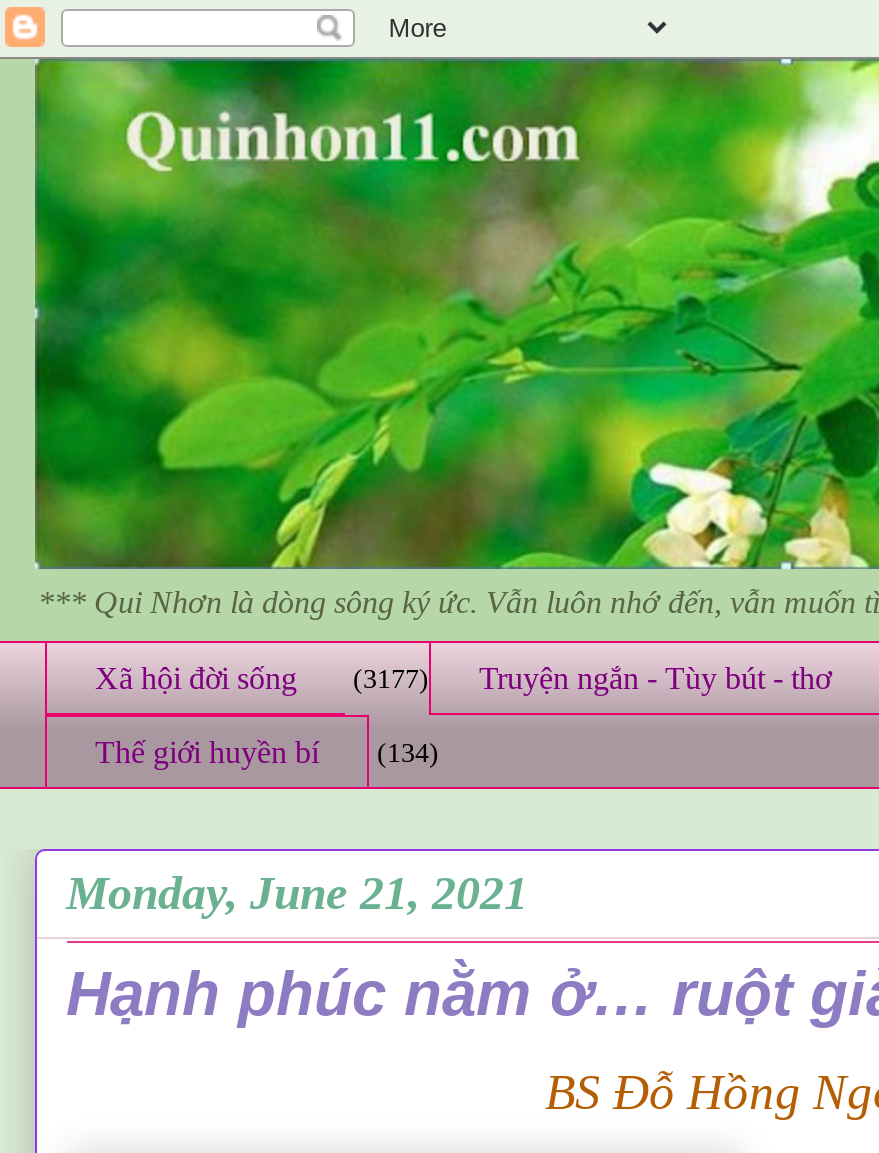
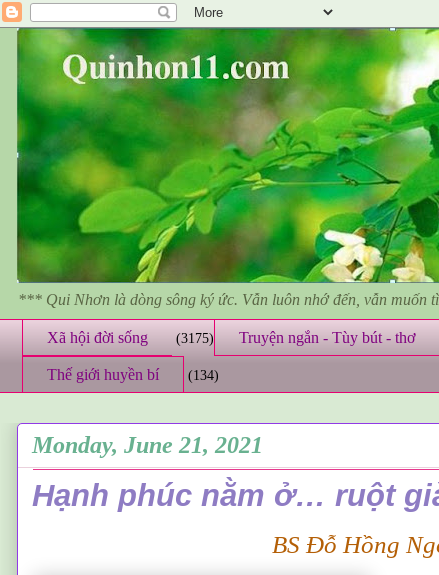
- Xã hội đời sống (3177) Truyện ngắn - Tùy bút - thơ
+ Xã hội đời sống (3175) Truyện ngắn - Tùy bút - thơ
